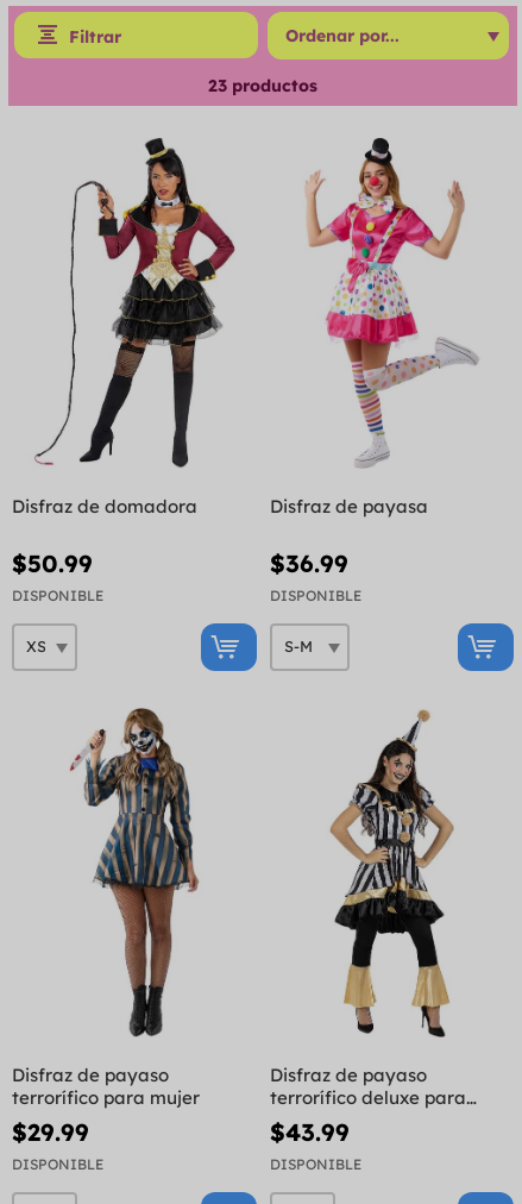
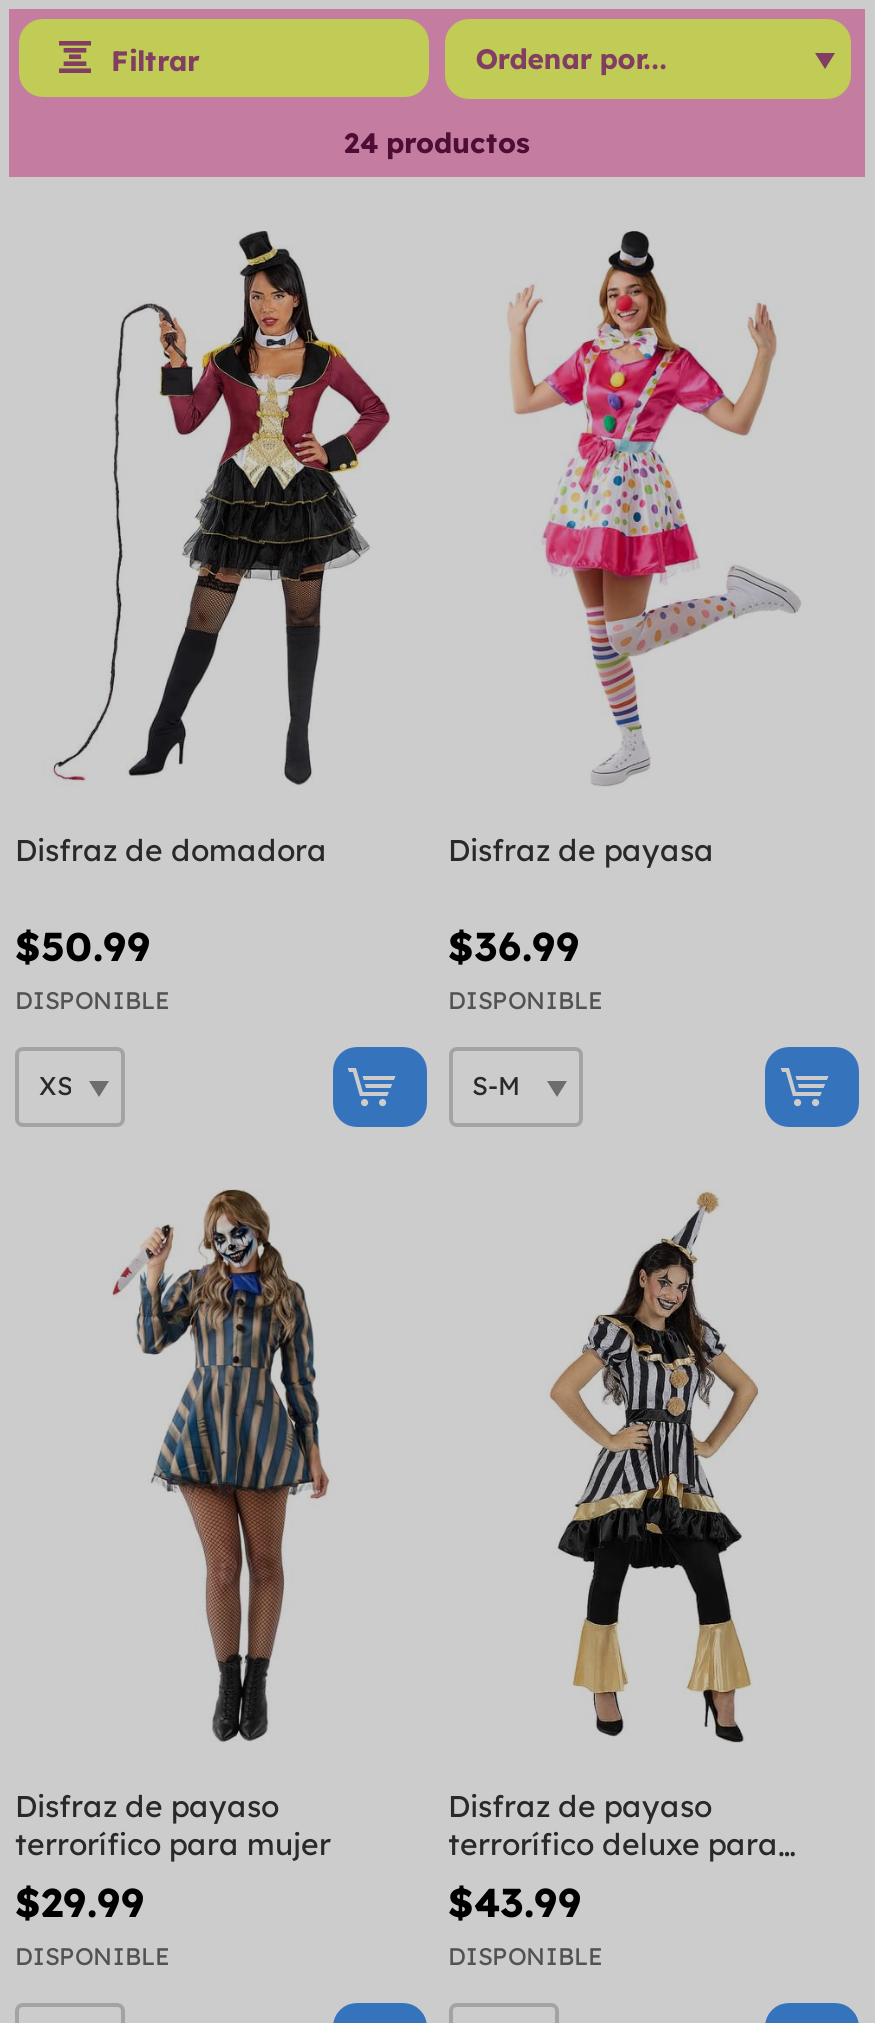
- 23 productos
+ 24 productos
